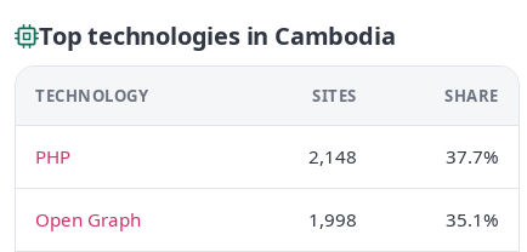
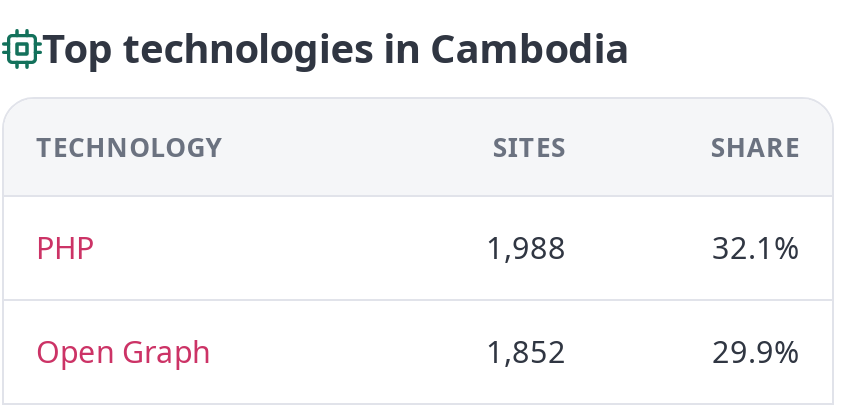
- 2,148
+ 1,988

- 37.7%
+ 32.1%

- 1,998
+ 1,852

- 35.1%
+ 29.9%
